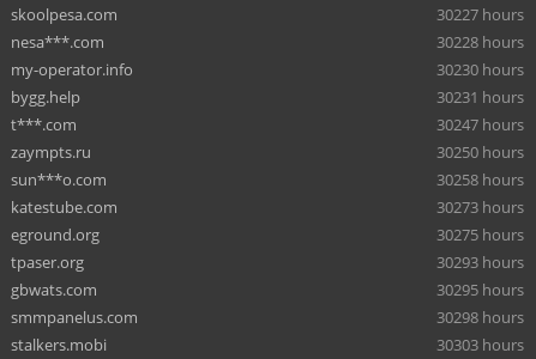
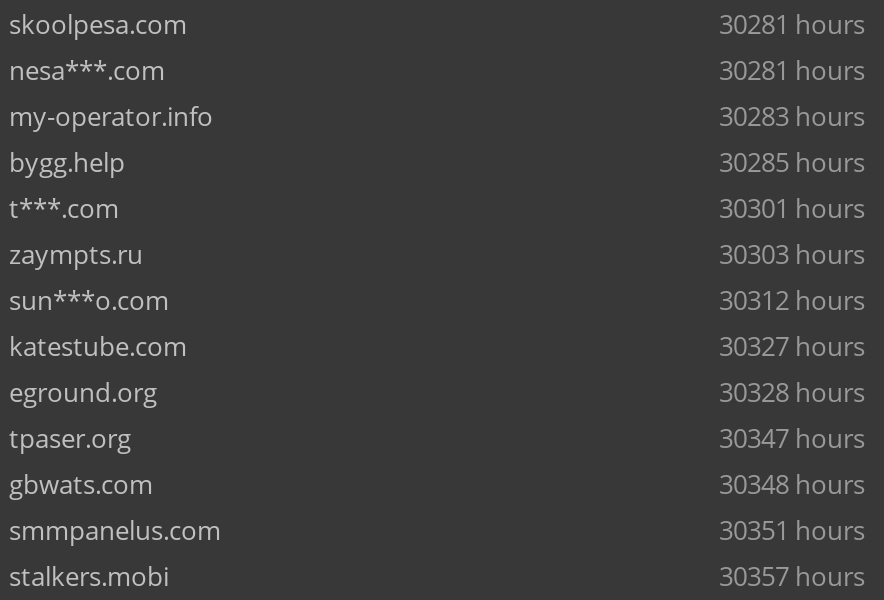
- 30227 hours
+ 30281 hours

- 30228 hours
+ 30281 hours

- 30230 hours
+ 30283 hours

- 30231 hours
+ 30285 hours

- 30247 hours
+ 30301 hours

- 30250 hours
+ 30303 hours

- 30258 hours
+ 30312 hours

- 30273 hours
+ 30327 hours

- 30275 hours
+ 30328 hours

- 30293 hours
+ 30347 hours

- 30295 hours
+ 30348 hours

- 30298 hours
+ 30351 hours

- 30303 hours
+ 30357 hours
